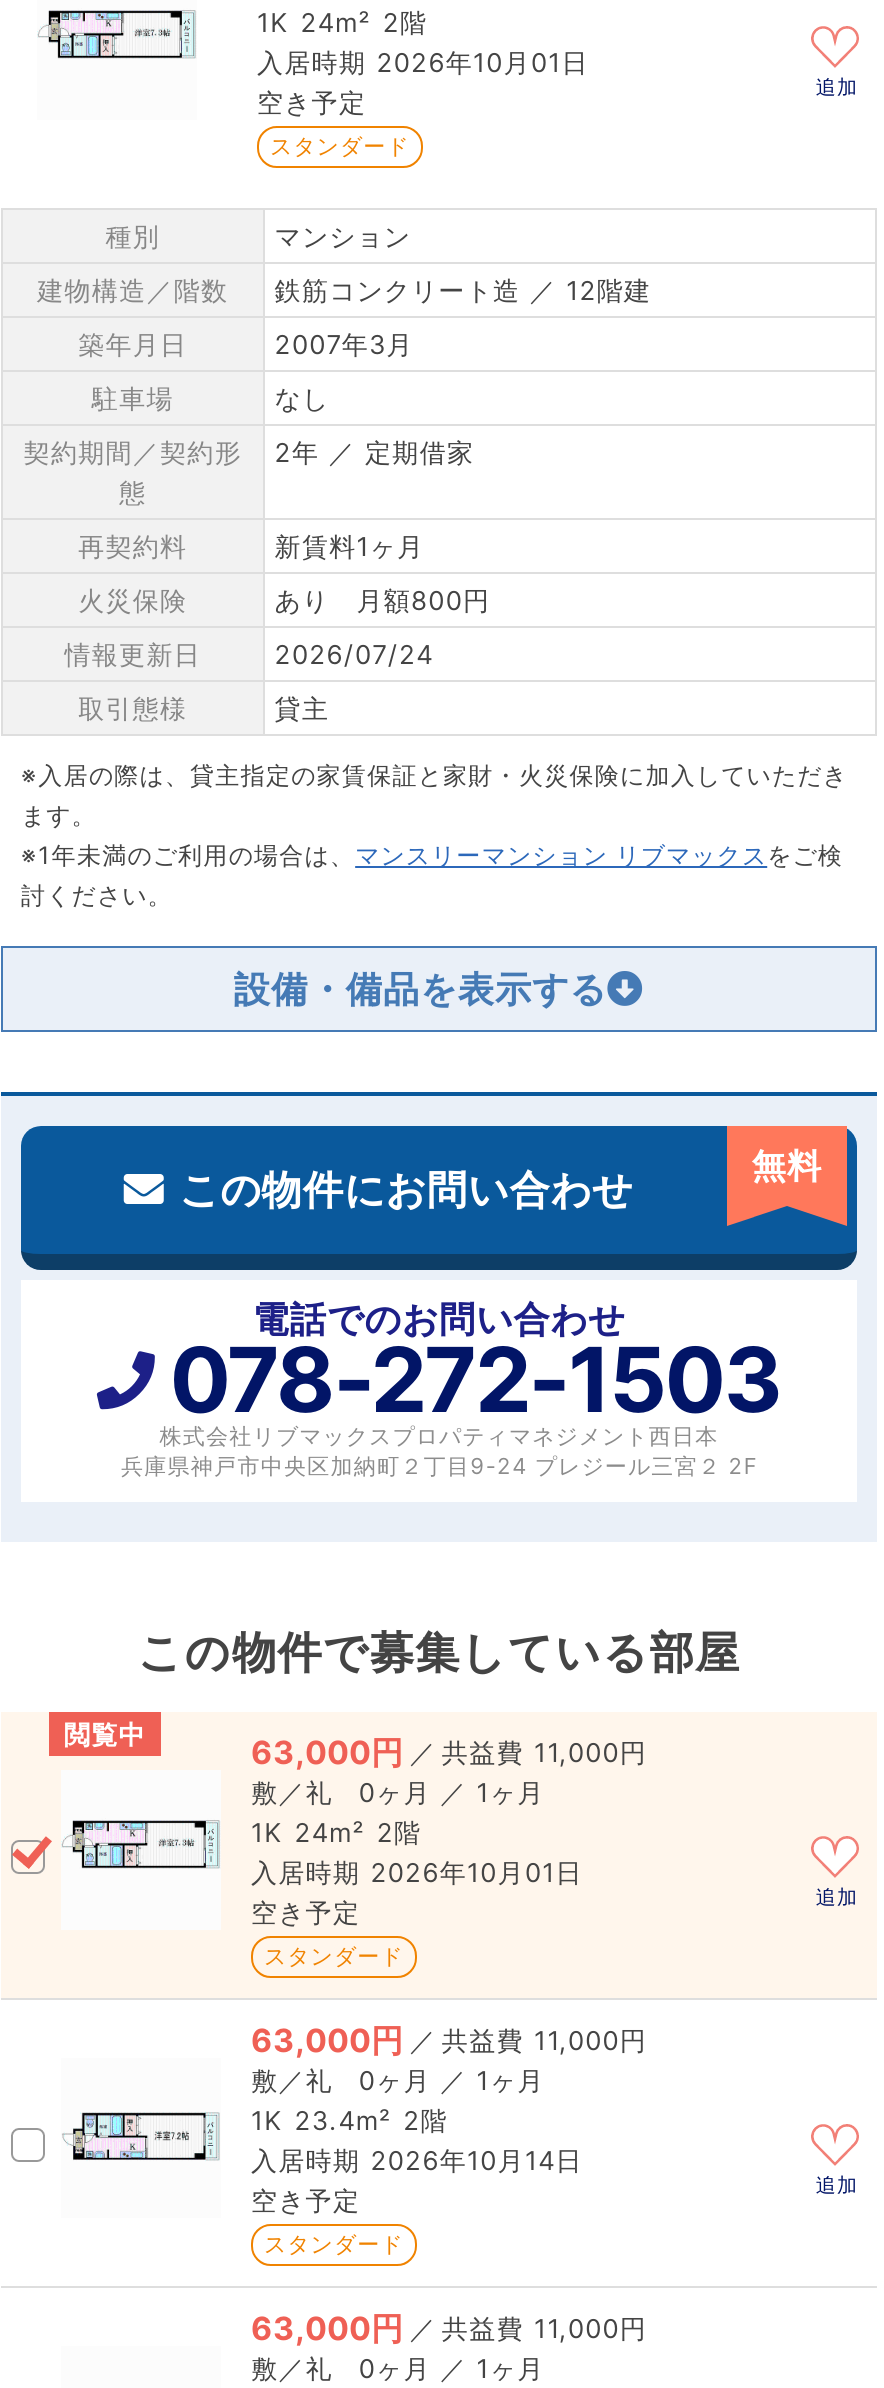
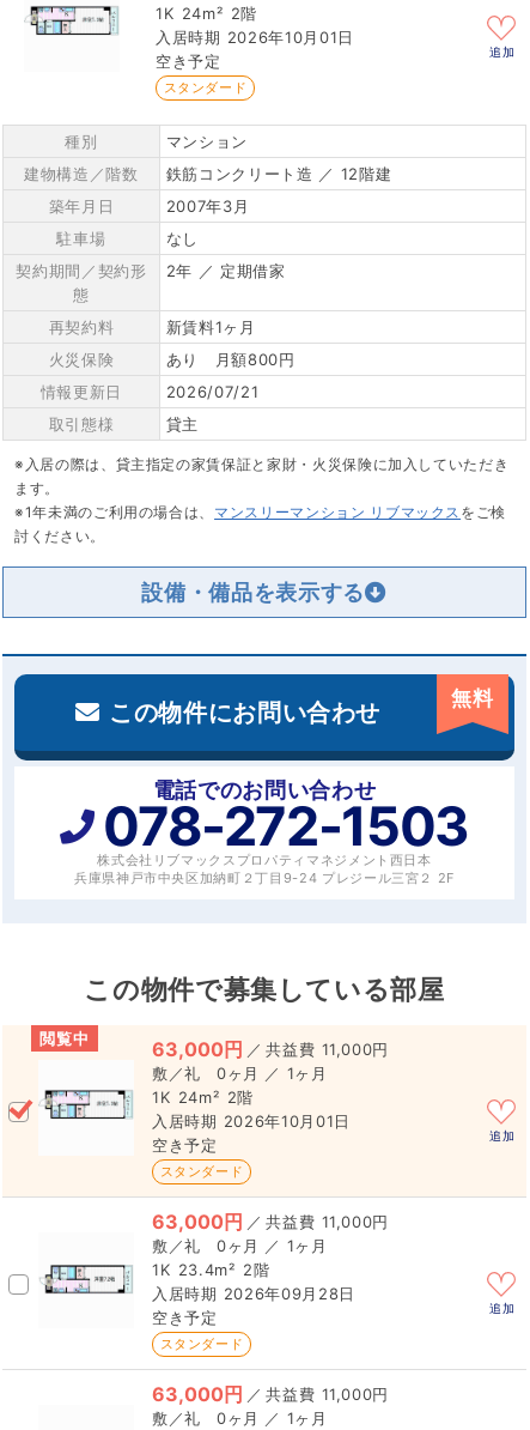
- 2026/07/24
+ 2026/07/21

- 2026年10月14日
+ 2026年09月28日
